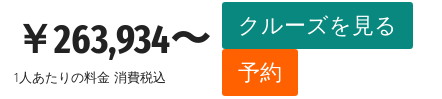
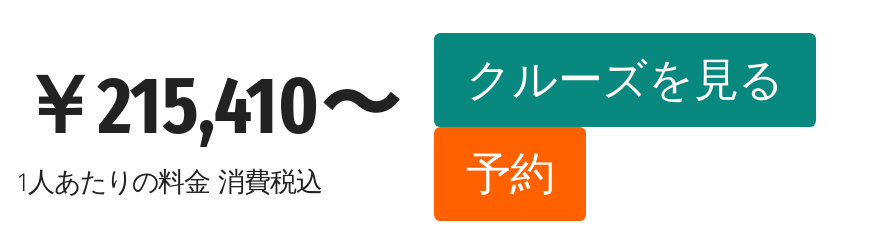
- ￥263,934〜 クルーズを見る
+ ￥215,410〜 クルーズを見る
